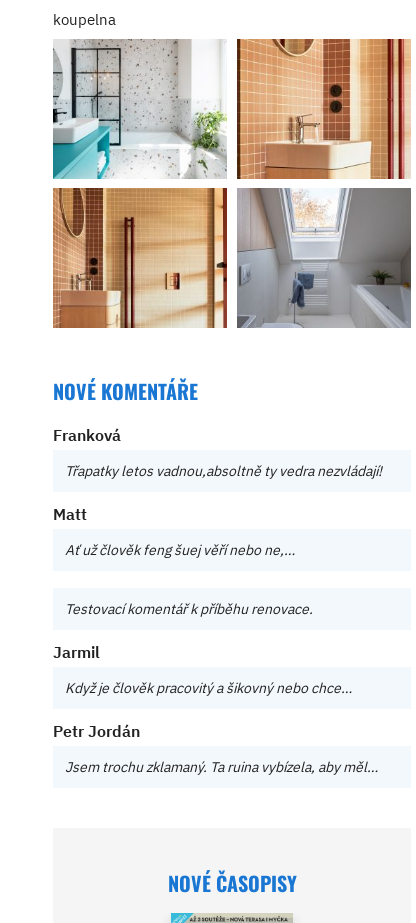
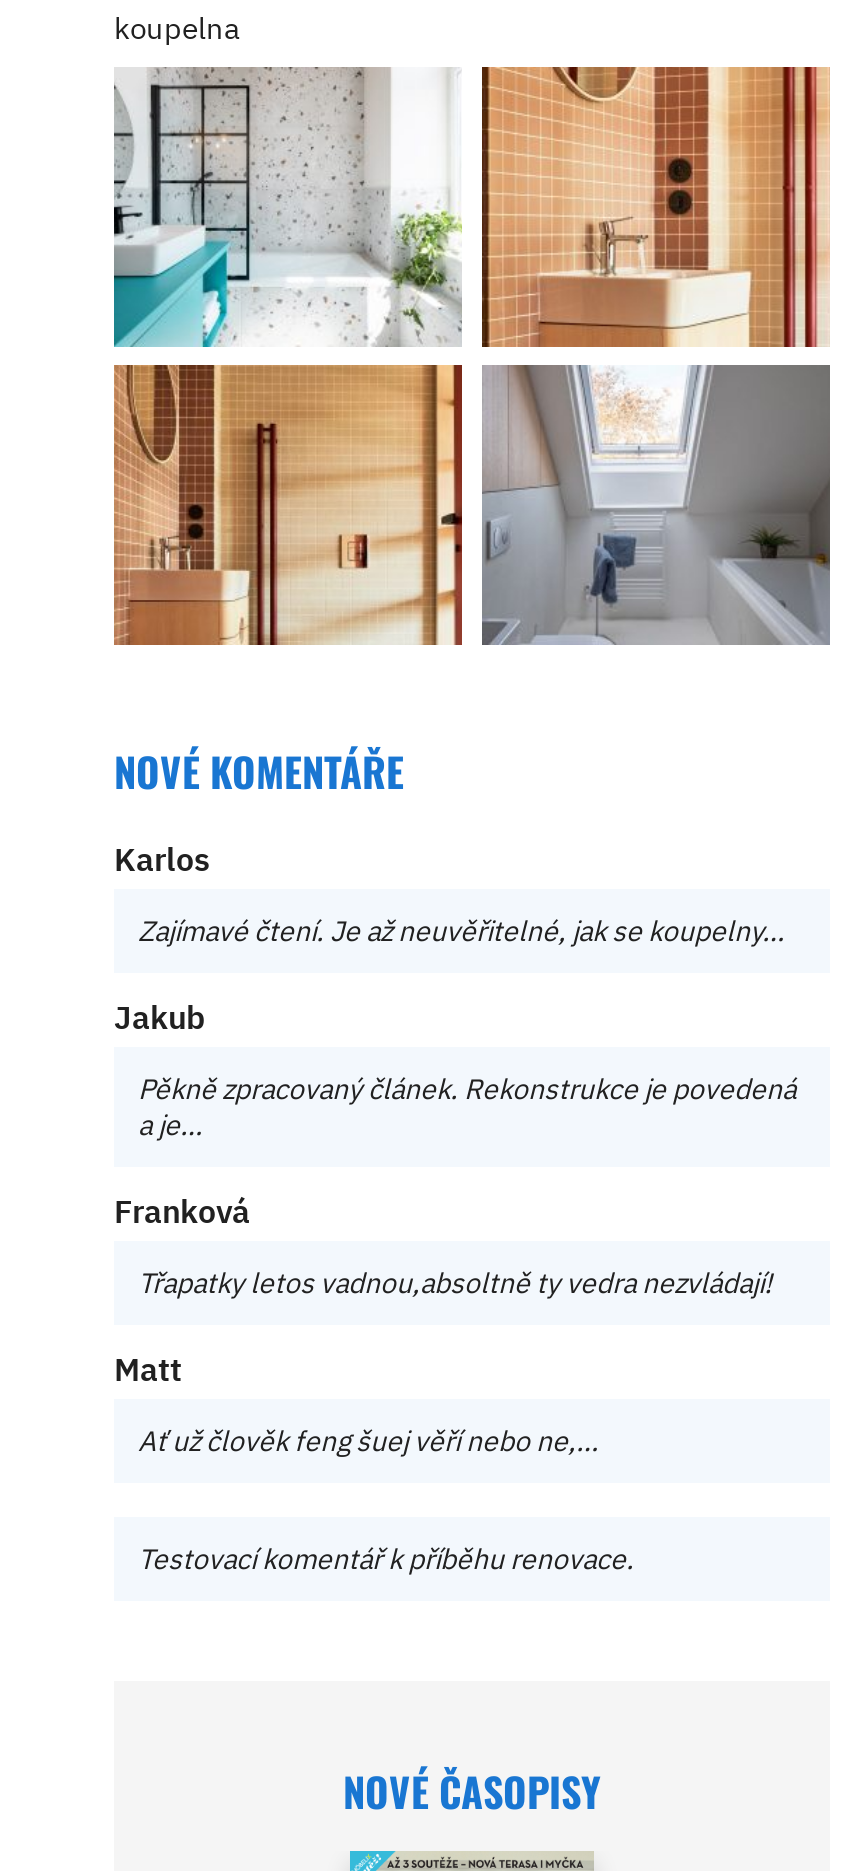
+ Karlos
+ Zajímavé čtení. Je až neuvěřitelné, jak se koupelny…
+ Jakub
+ Pěkně zpracovaný článek. Rekonstrukce je povedená
+ a je…

moved down: Franková | Třapatky letos vadnou,absoltně ty vedra nezvládají! | Matt | Ať už člověk feng šuej věří nebo ne,… | Testovací komentář k příběhu renovace.

- Jarmil
- Když je člověk pracovitý a šikovný nebo chce…
- Petr Jordán
- Jsem trochu zklamaný. Ta ruina vybízela, aby měl…
